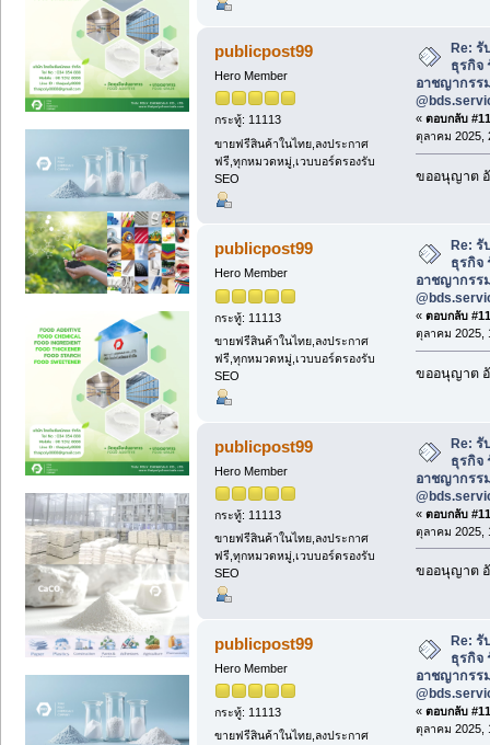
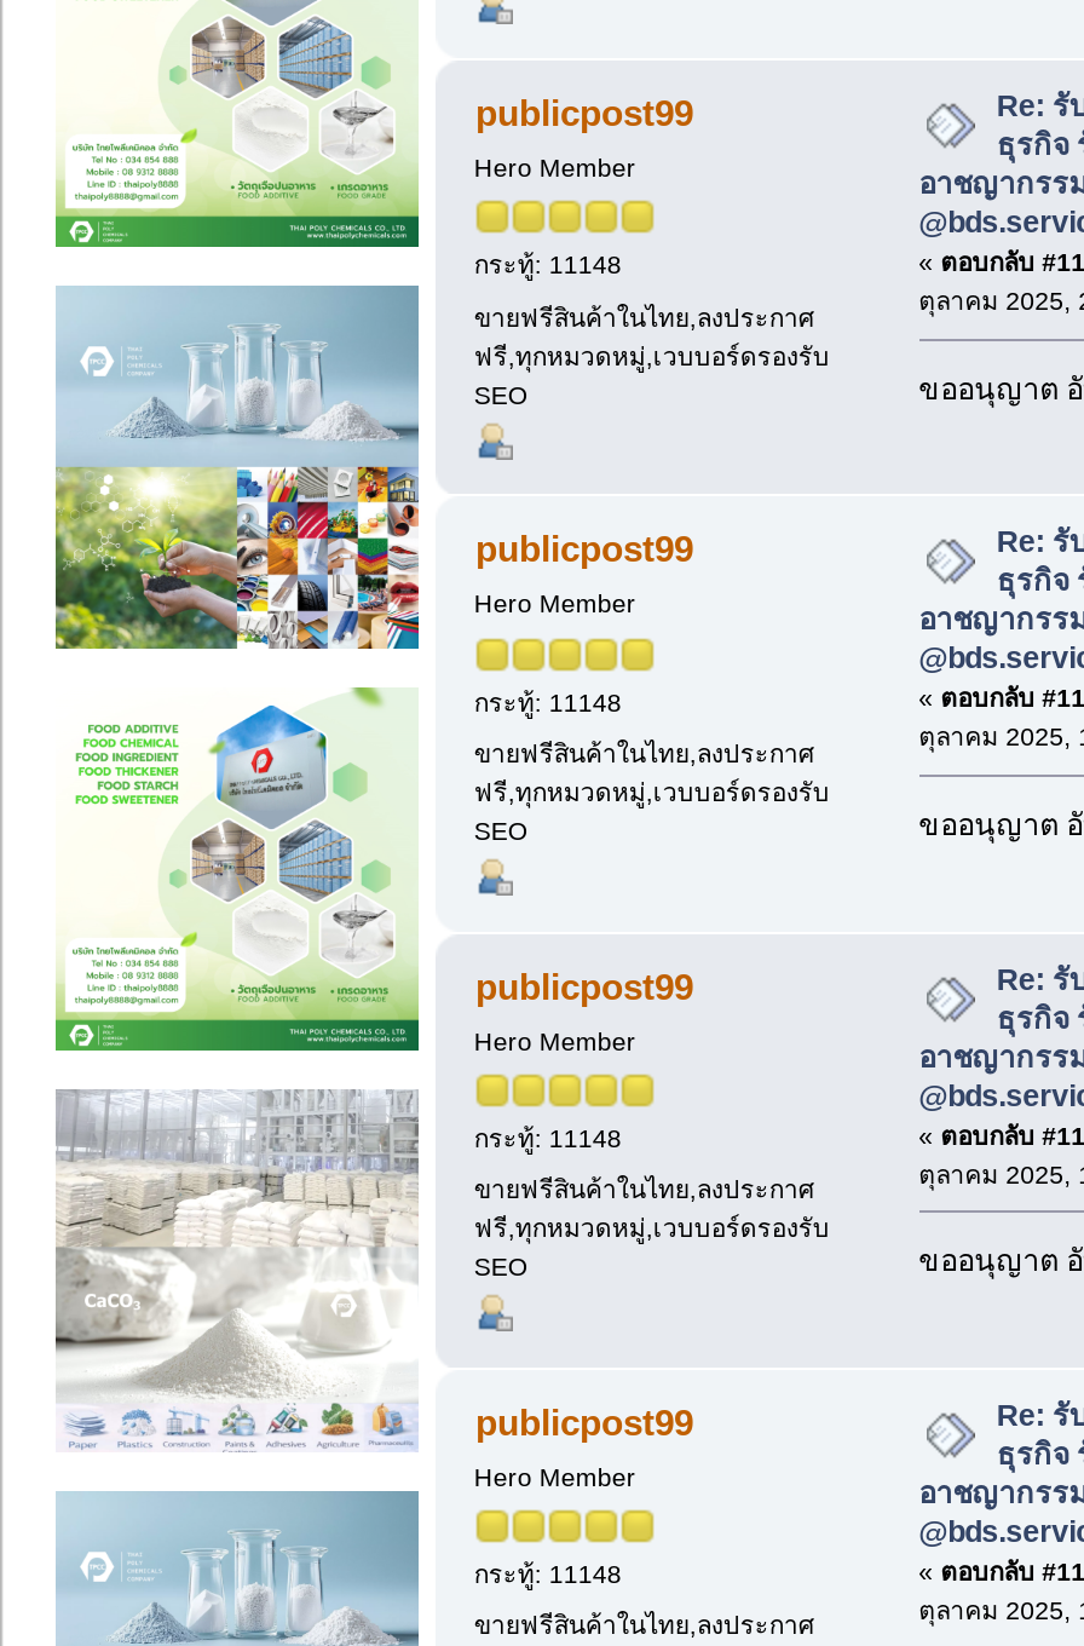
- กระทู้: 11113
+ กระทู้: 11148

- กระทู้: 11113
+ กระทู้: 11148

- กระทู้: 11113
+ กระทู้: 11148

- กระทู้: 11113
+ กระทู้: 11148
